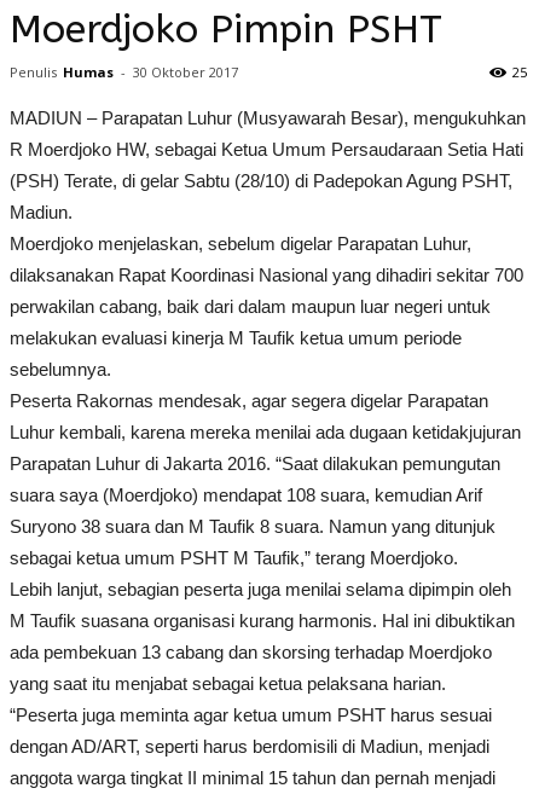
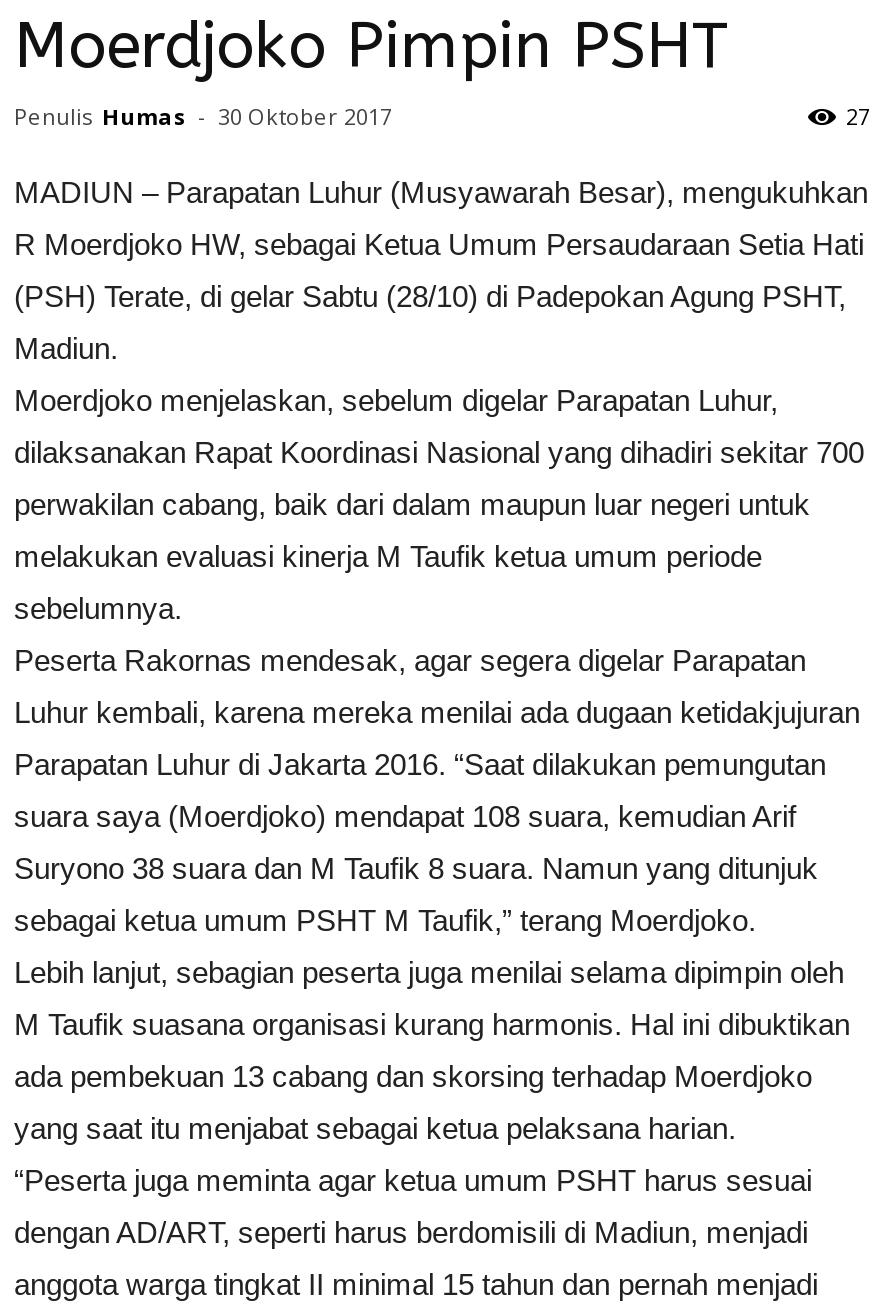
- 25
+ 27
